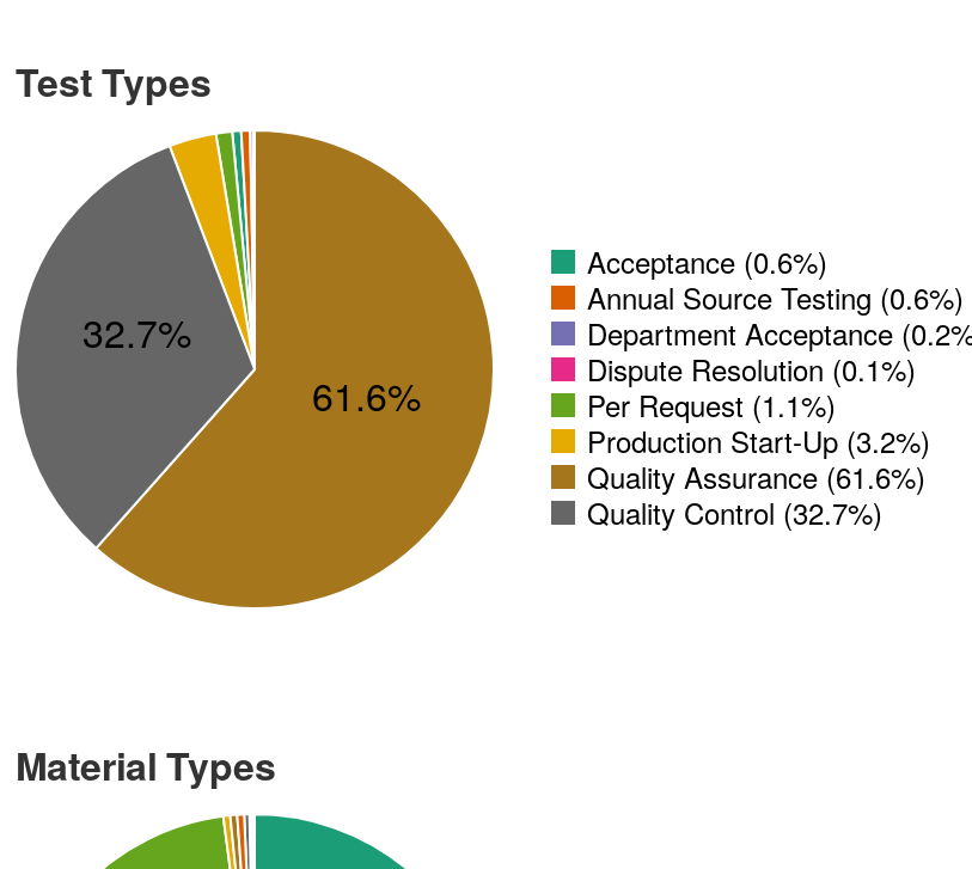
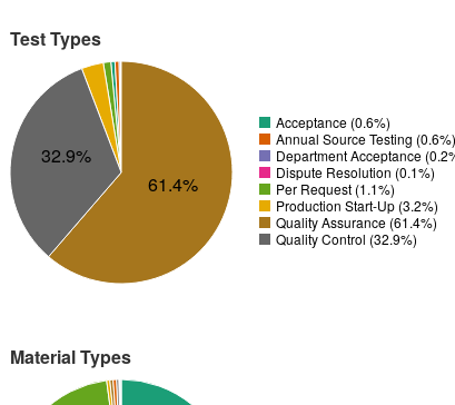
- 32.7%
+ 32.9%

- 61.6%
+ 61.4%

- Quality Assurance (61.6%)
+ Quality Assurance (61.4%)

- Quality Control (32.7%)
+ Quality Control (32.9%)
